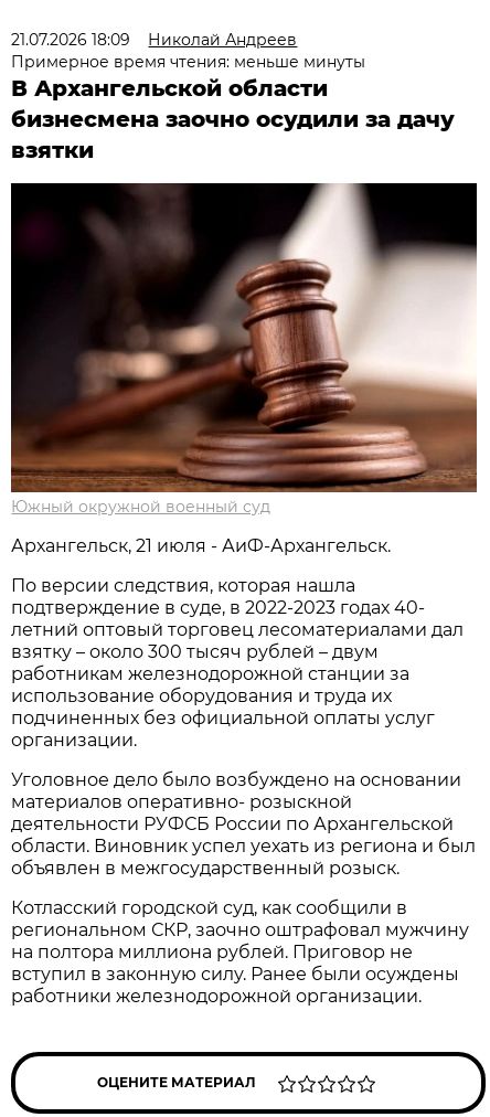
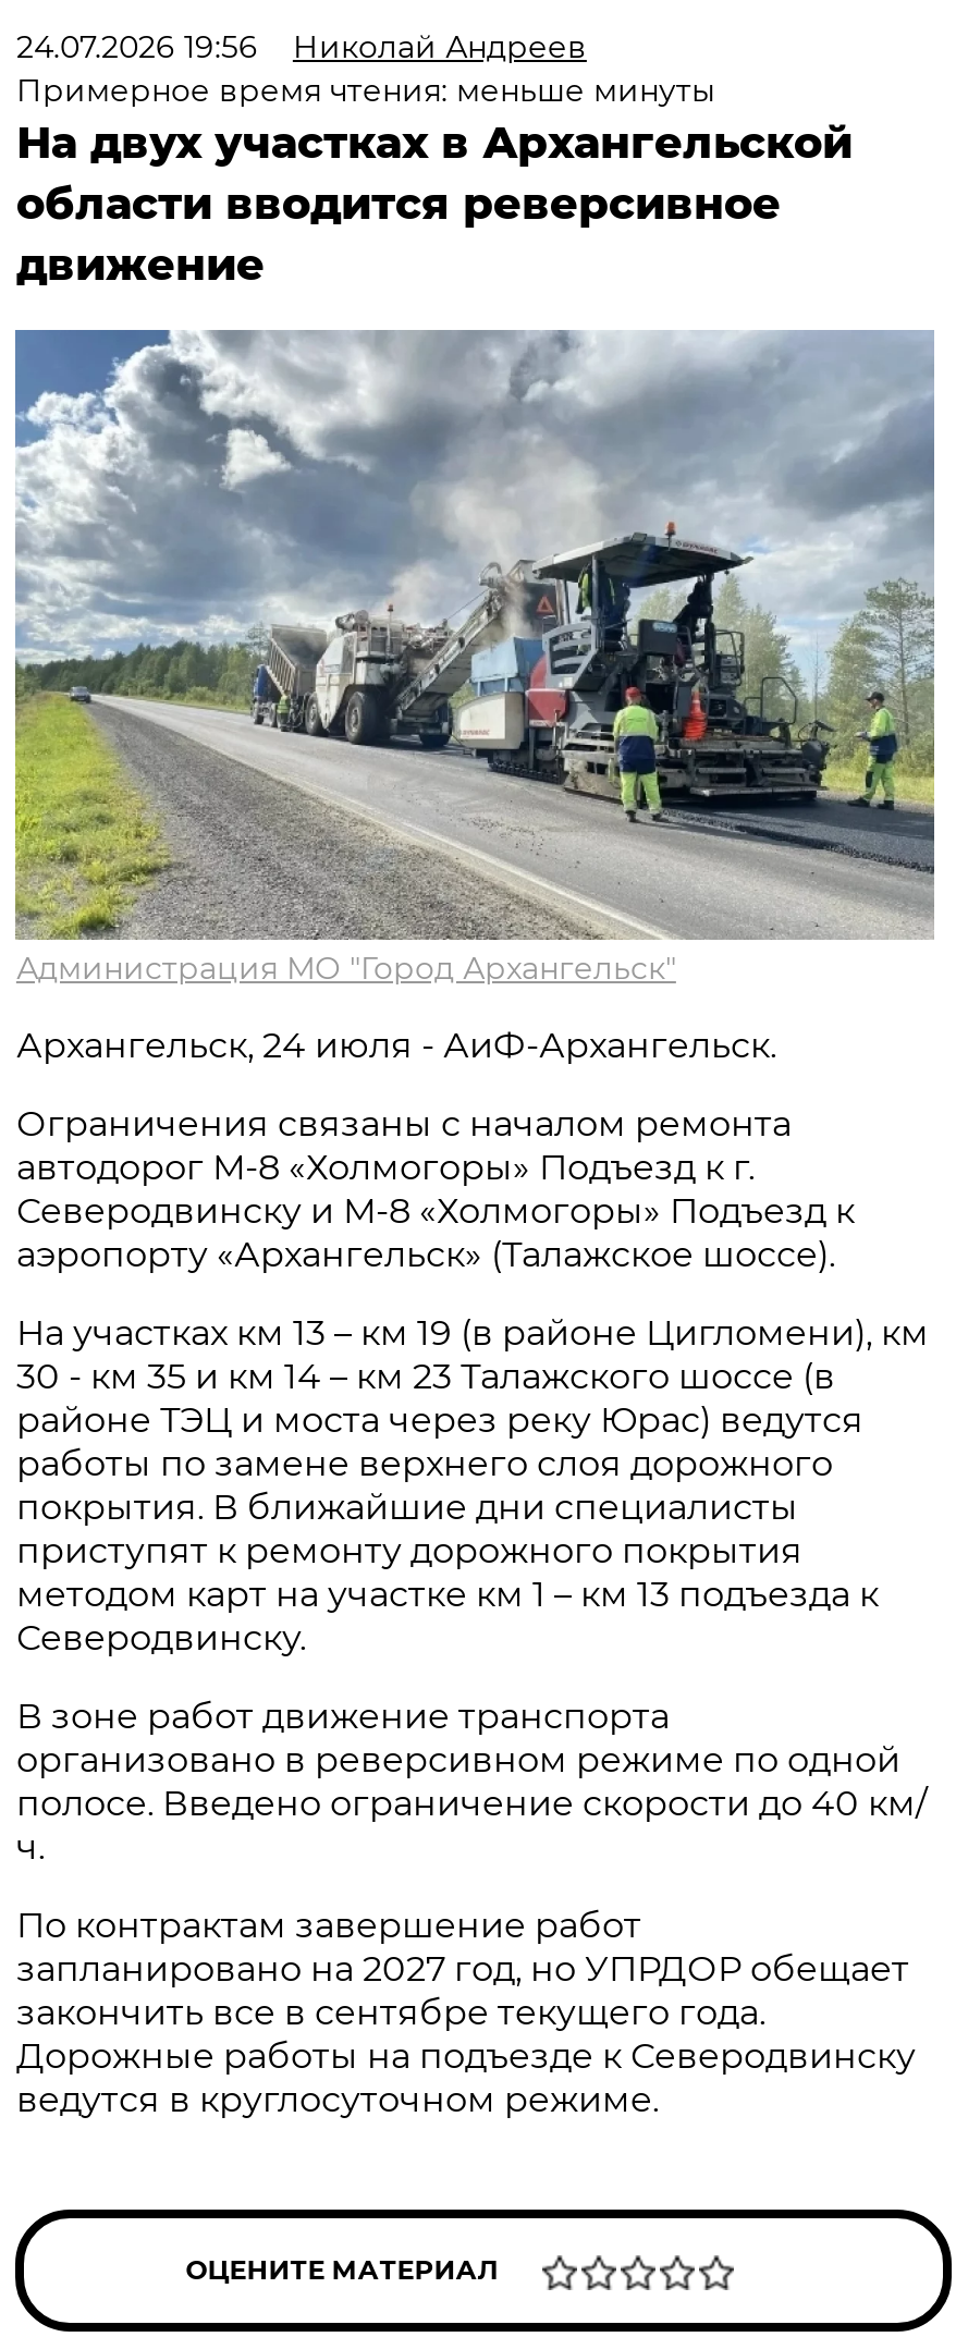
- 21.07.2026 18:09 Николай Андреев
+ 24.07.2026 19:56 Николай Андреев

- В Архангельской области
- бизнесмена заочно осудили за дачу
- взятки
+ На двух участках в Архангельской
+ области вводится реверсивное
+ движение

- [image]
- Южный окружной военный суд
- Архангельск, 21 июля - АиФ-Архангельск.
- По версии следствия, которая нашла
- подтверждение в суде, в 2022-2023 годах 40-
- летний оптовый торговец лесоматериалами дал
- взятку – около 300 тысяч рублей – двум
- работникам железнодорожной станции за
- использование оборудования и труда их
- подчиненных без официальной оплаты услуг
- организации.
- Уголовное дело было возбуждено на основании
- материалов оперативно- розыскной
- деятельности РУФСБ России по Архангельской
- области. Виновник успел уехать из региона и был
- объявлен в межгосударственный розыск.
- Котласский городской суд, как сообщили в
- региональном СКР, заочно оштрафовал мужчину
- на полтора миллиона рублей. Приговор не
- вступил в законную силу. Ранее были осуждены
- работники железнодорожной организации.
+ [image]
+ Администрация МО "Город Архангельск"
+ Архангельск, 24 июля - АиФ-Архангельск.
+ Ограничения связаны с началом ремонта
+ автодорог М-8 «Холмогоры» Подъезд к г.
+ Северодвинску и М-8 «Холмогоры» Подъезд к
+ аэропорту «Архангельск» (Талажское шоссе).
+ На участках км 13 – км 19 (в районе Цигломени), км
+ 30 - км 35 и км 14 – км 23 Талажского шоссе (в
+ районе ТЭЦ и моста через реку Юрас) ведутся
+ работы по замене верхнего слоя дорожного
+ покрытия. В ближайшие дни специалисты
+ приступят к ремонту дорожного покрытия
+ методом карт на участке км 1 – км 13 подъезда к
+ Северодвинску.
+ В зоне работ движение транспорта
+ организовано в реверсивном режиме по одной
+ полосе. Введено ограничение скорости до 40 км/
+ ч.
+ По контрактам завершение работ
+ запланировано на 2027 год, но УПРДОР обещает
+ закончить все в сентябре текущего года.
+ Дорожные работы на подъезде к Северодвинску
+ ведутся в круглосуточном режиме.
